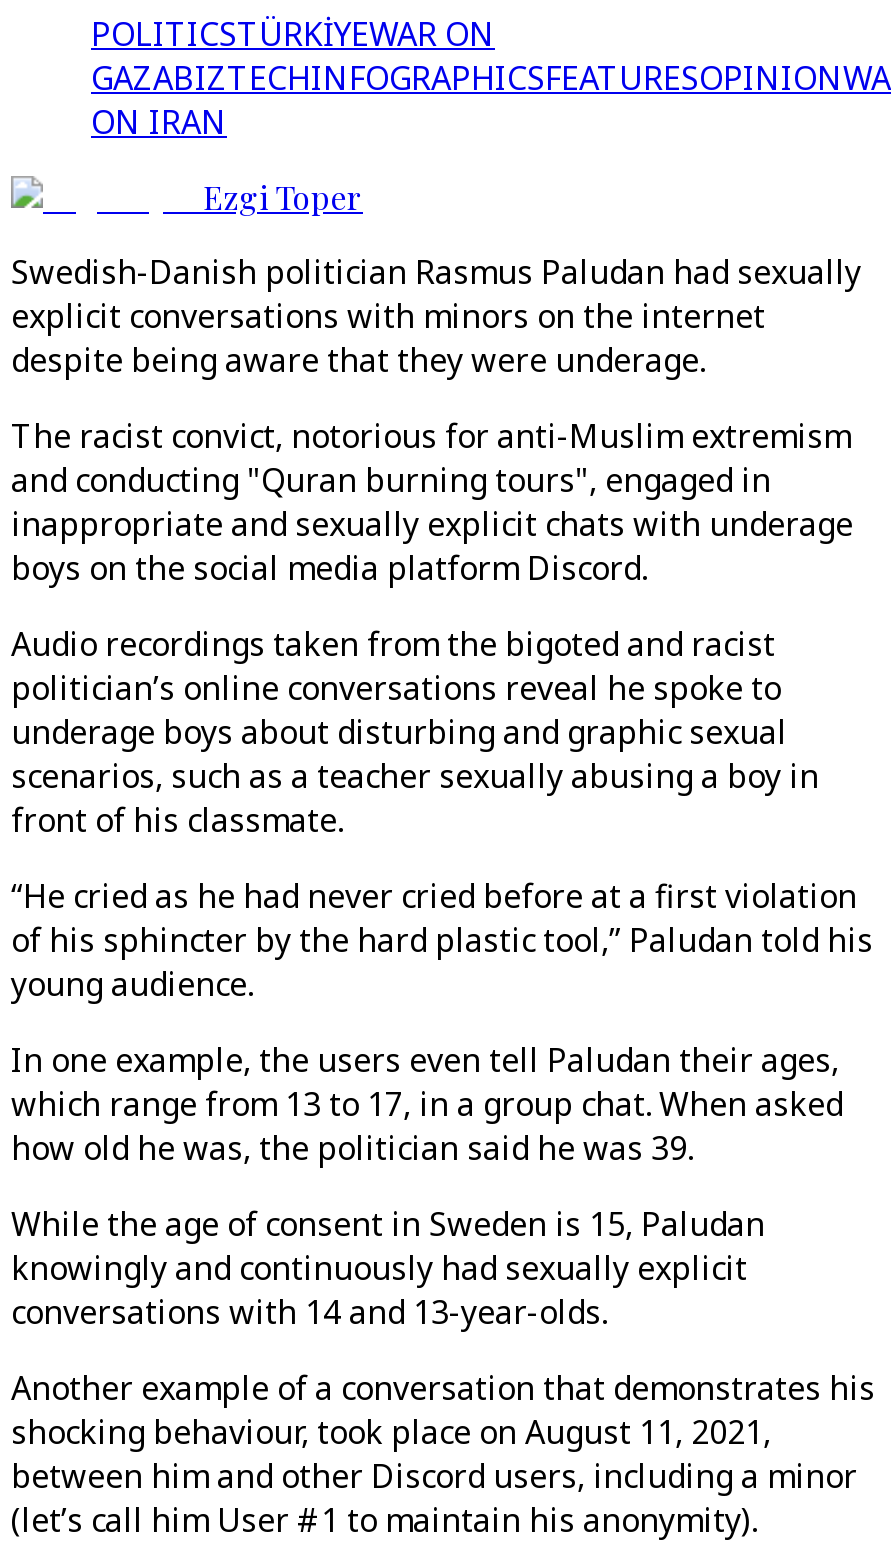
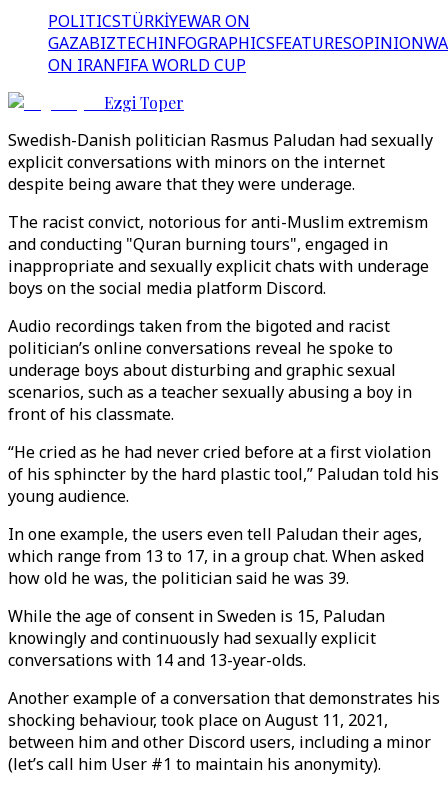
- ON IRAN
+ ON IRAN FIFA WORLD CUP
